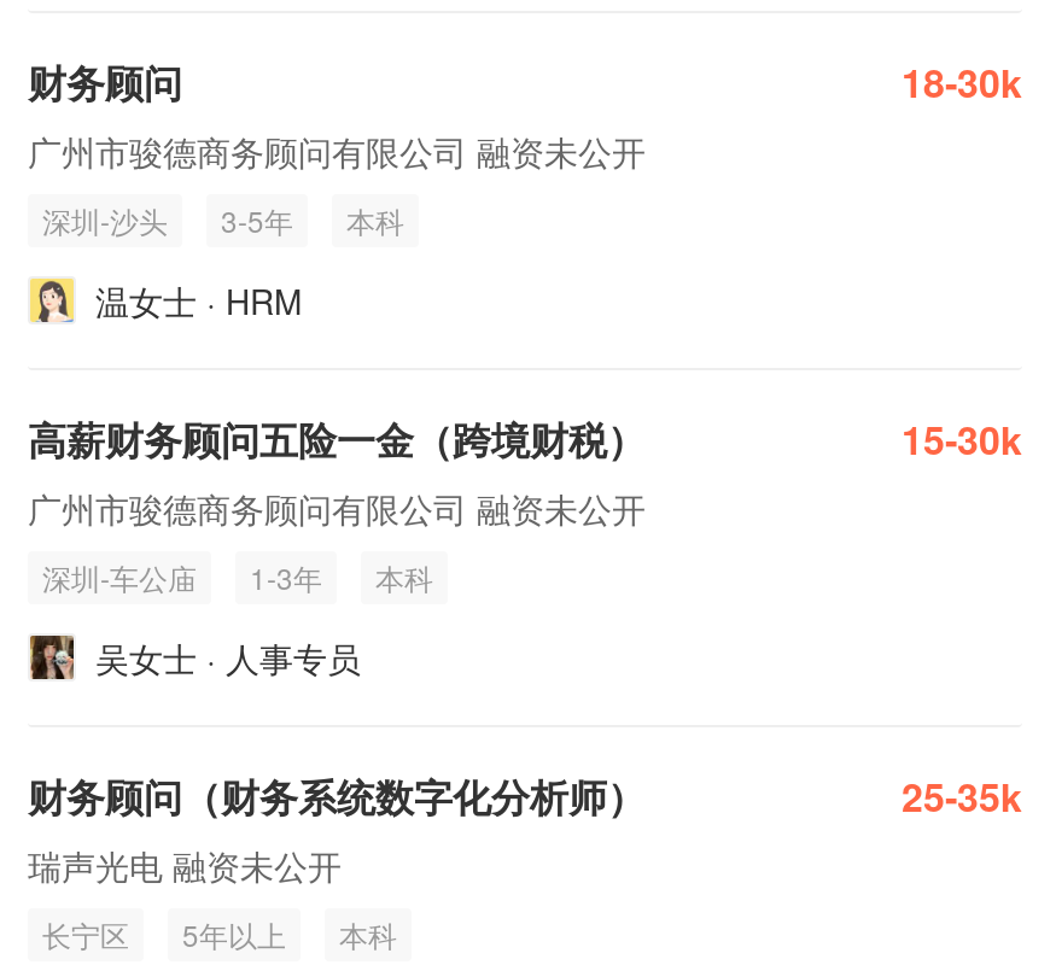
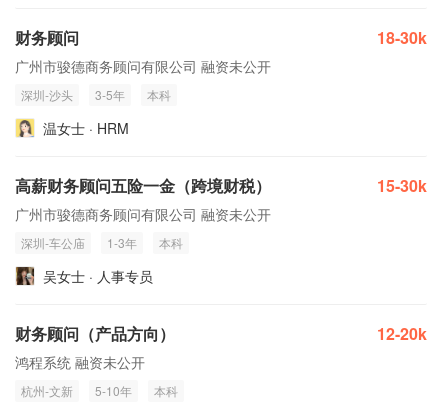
- 财务顾问（财务系统数字化分析师）
- 25-35k
- 瑞声光电 融资未公开
+ 财务顾问（产品方向）
+ 12-20k
+ 鸿程系统 融资未公开

- 长宁区
- 5年以上
+ 杭州-文新
+ 5-10年
